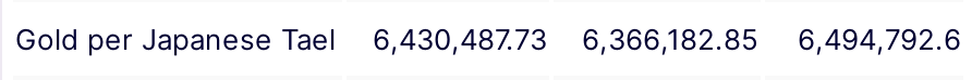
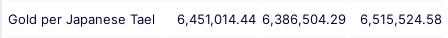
- 6,430,487.73
- 6,366,182.85
- 6,494,792.6
+ 6,451,014.44 6,386,504.29
+ 6,515,524.58
